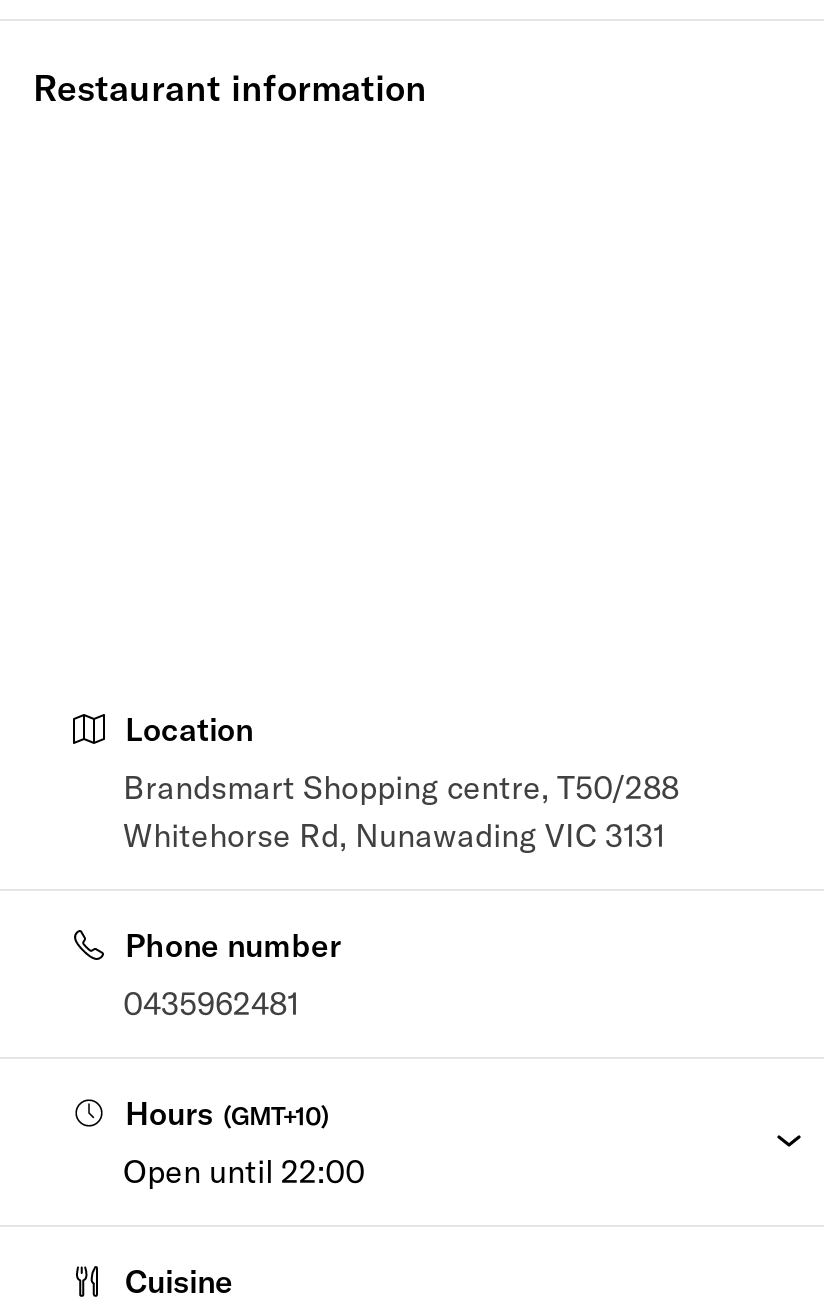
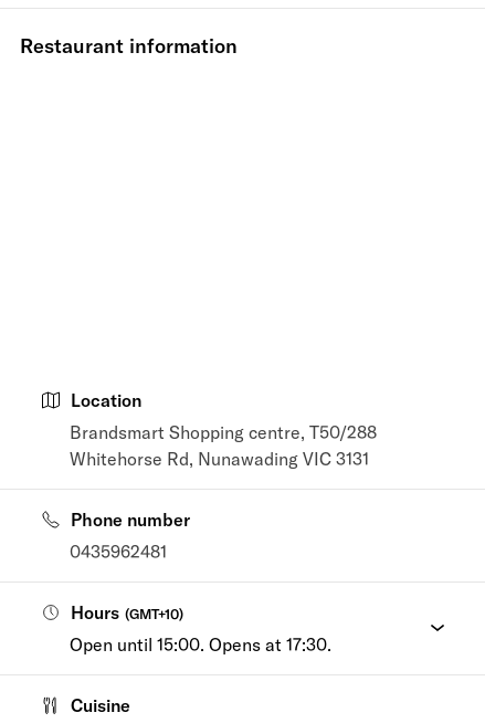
- Open until 22:00
+ Open until 15:00. Opens at 17:30.
